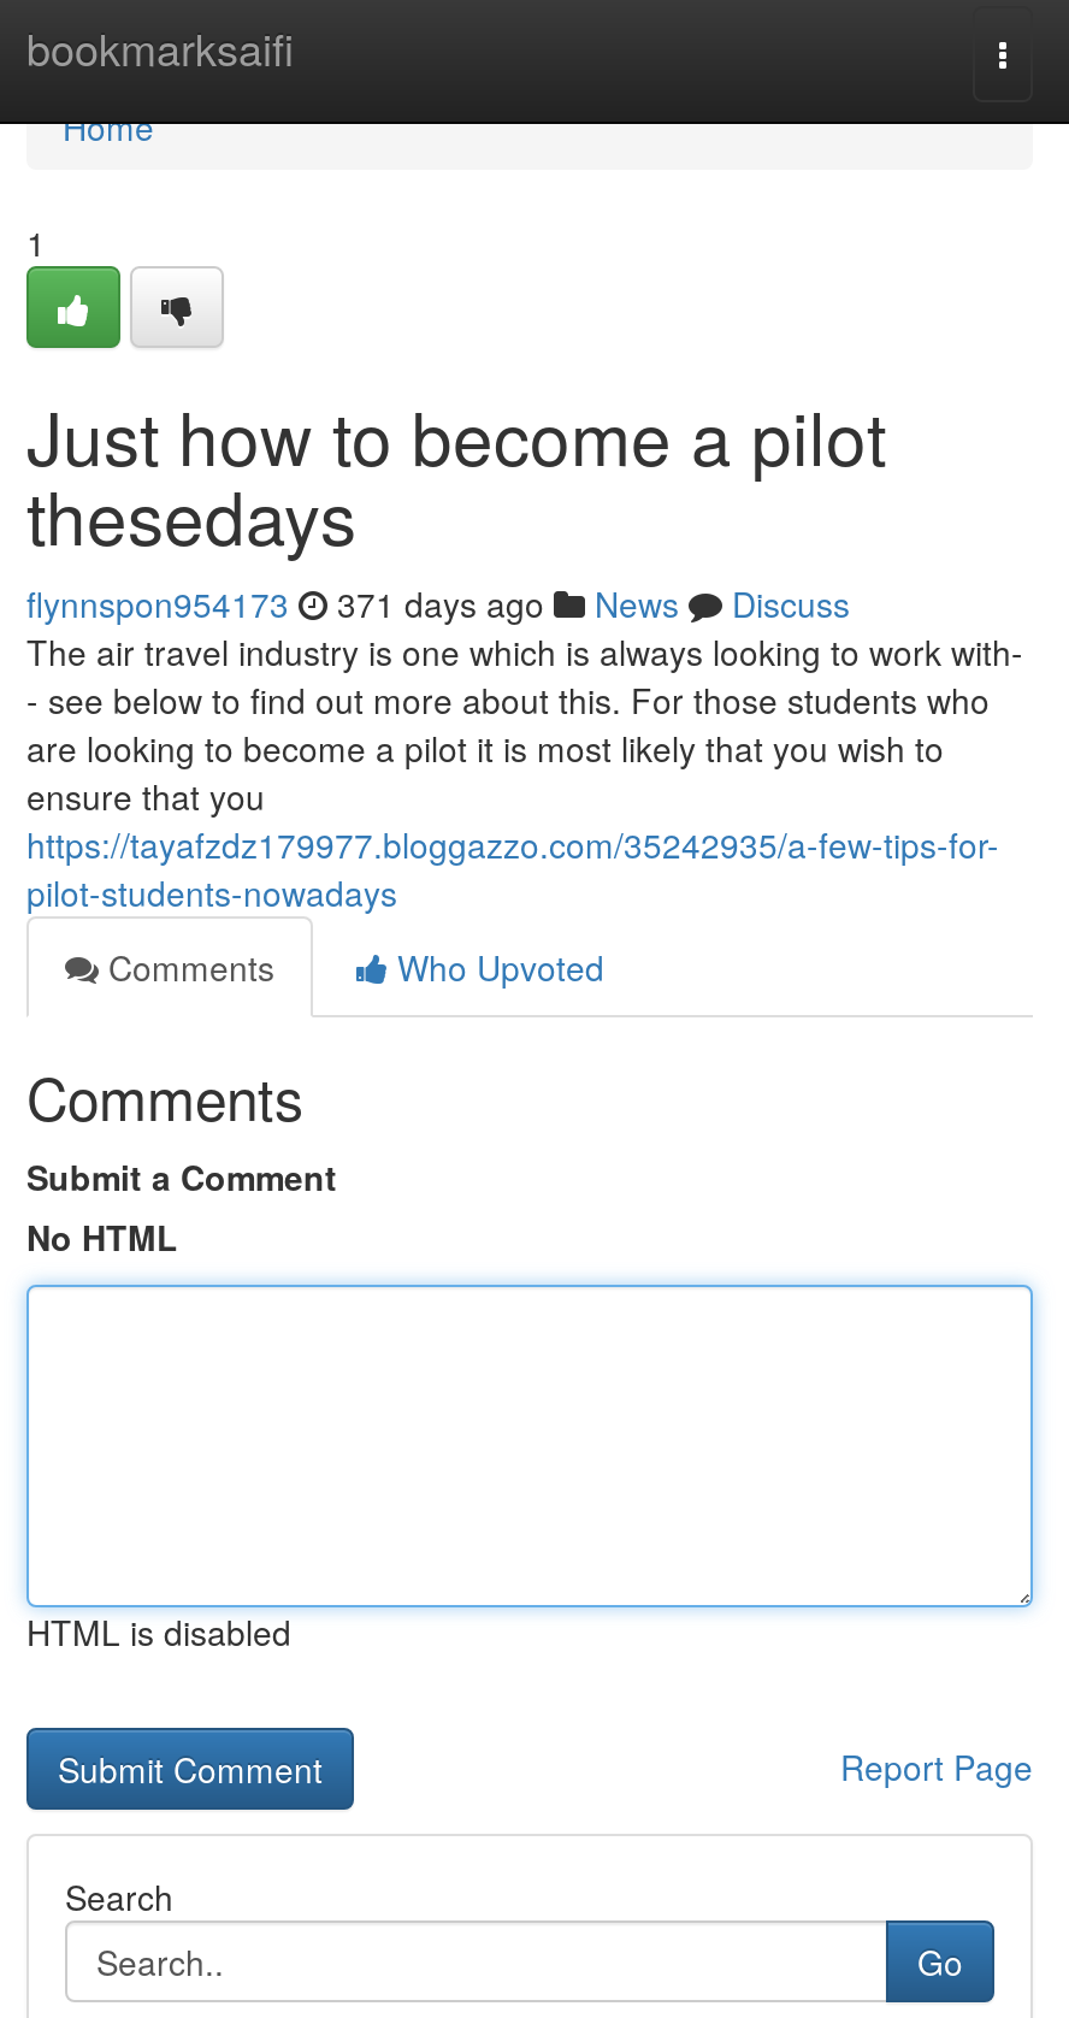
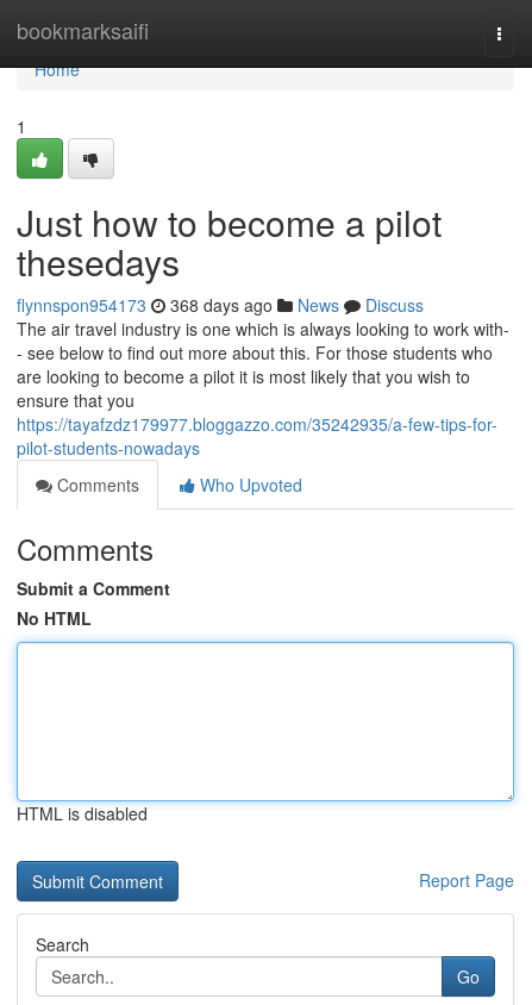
- flynnspon954173 371 days ago News Discuss
+ flynnspon954173 368 days ago News Discuss
